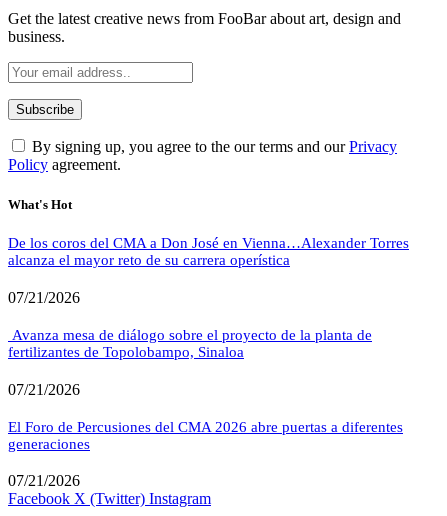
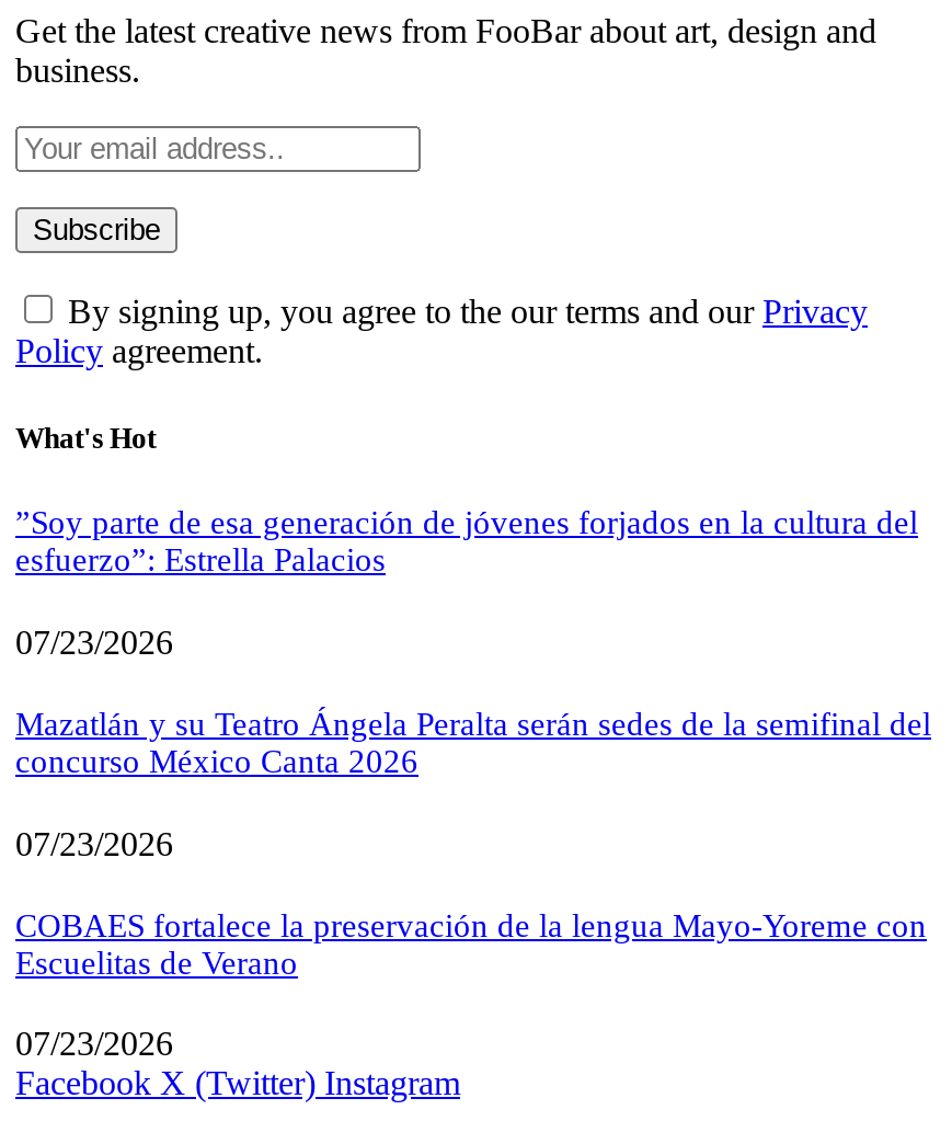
- De los coros del CMA a Don José en Vienna…Alexander Torres
- alcanza el mayor reto de su carrera operística
+ ”Soy parte de esa generación de jóvenes forjados en la cultura del
+ esfuerzo”: Estrella Palacios

- 07/21/2026
+ 07/23/2026

- Avanza mesa de diálogo sobre el proyecto de la planta de
- fertilizantes de Topolobampo, Sinaloa
+ Mazatlán y su Teatro Ángela Peralta serán sedes de la semifinal del
+ concurso México Canta 2026

- 07/21/2026
+ 07/23/2026

- El Foro de Percusiones del CMA 2026 abre puertas a diferentes
- generaciones
+ COBAES fortalece la preservación de la lengua Mayo-Yoreme con
+ Escuelitas de Verano

- 07/21/2026
+ 07/23/2026
